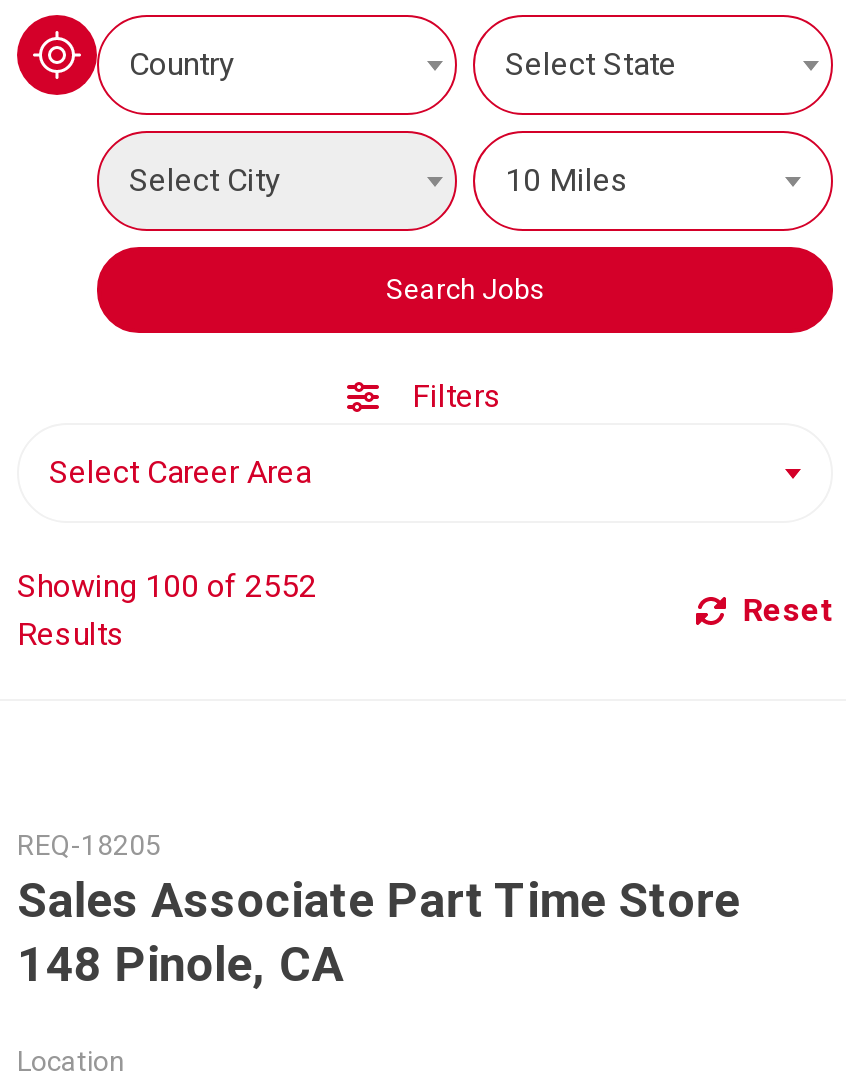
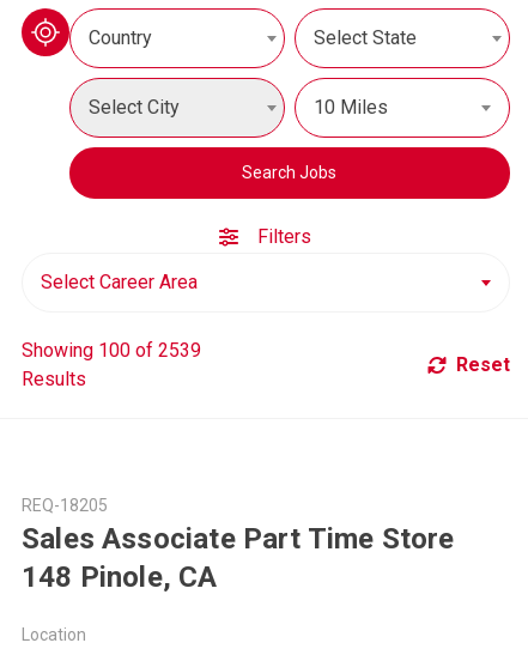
- Showing 100 of 2552
+ Showing 100 of 2539
